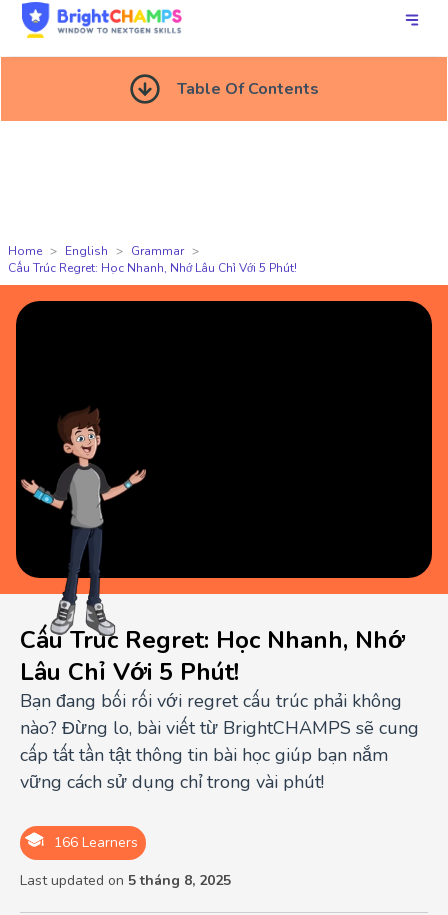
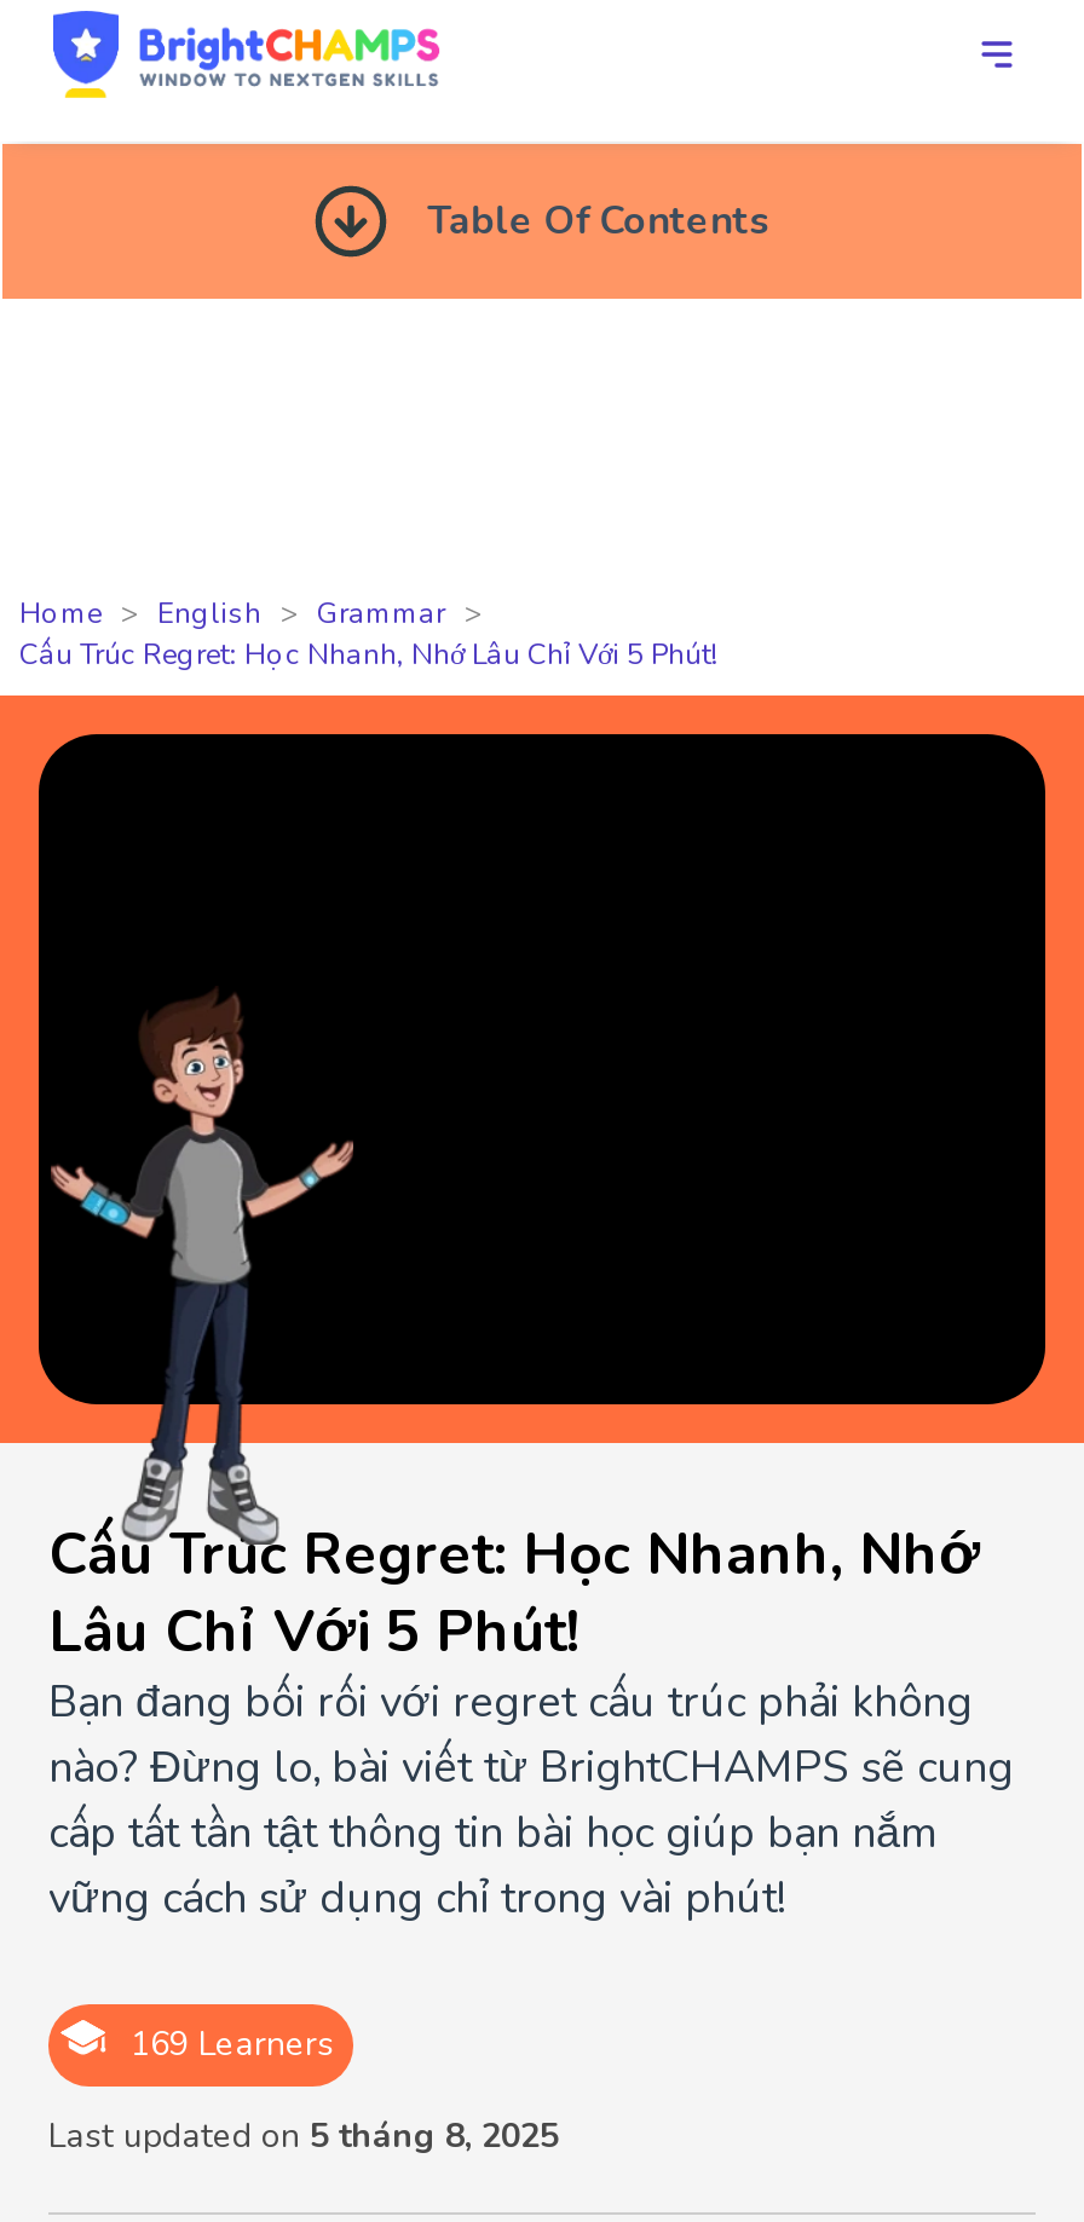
- 166 Learners
+ 169 Learners
